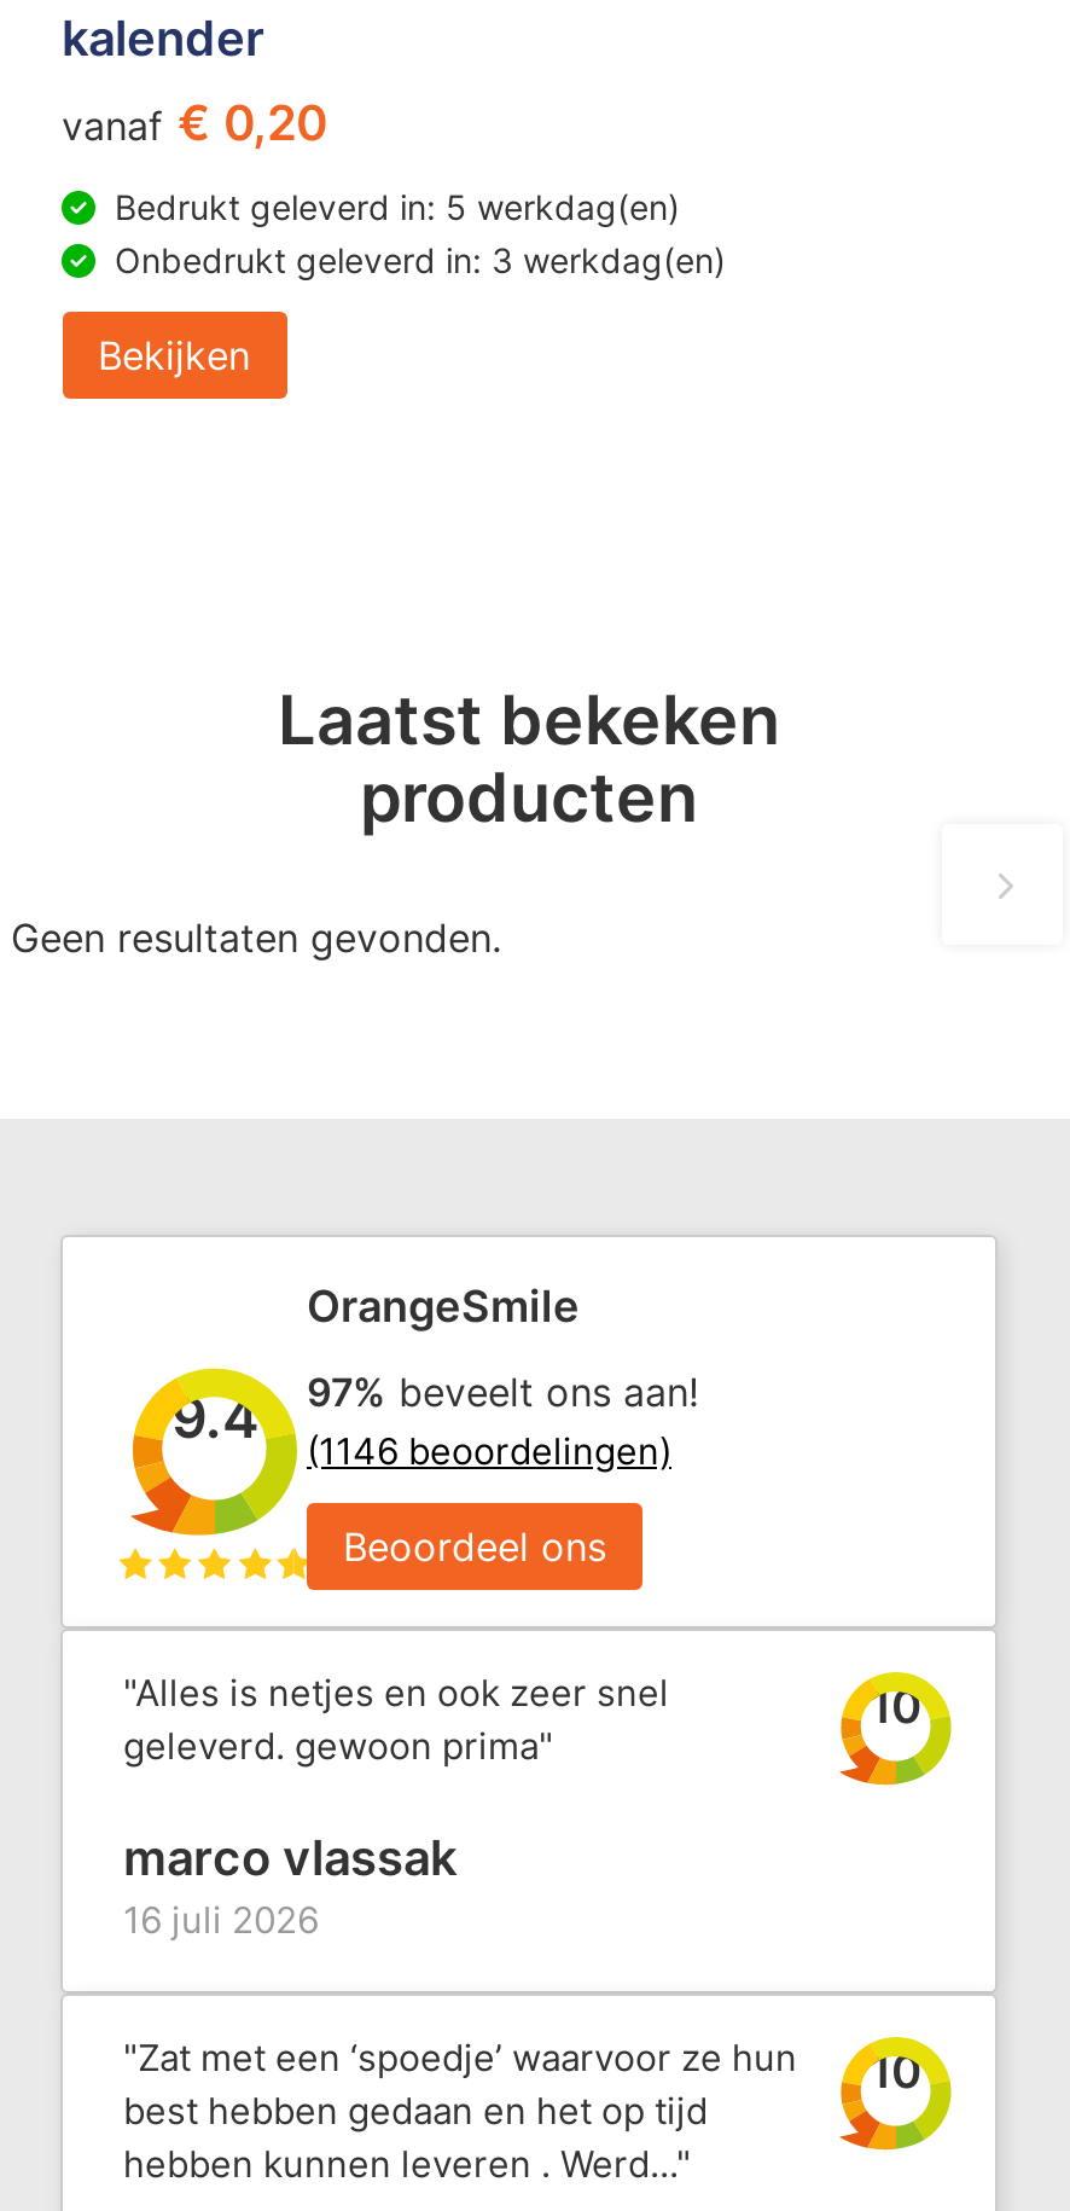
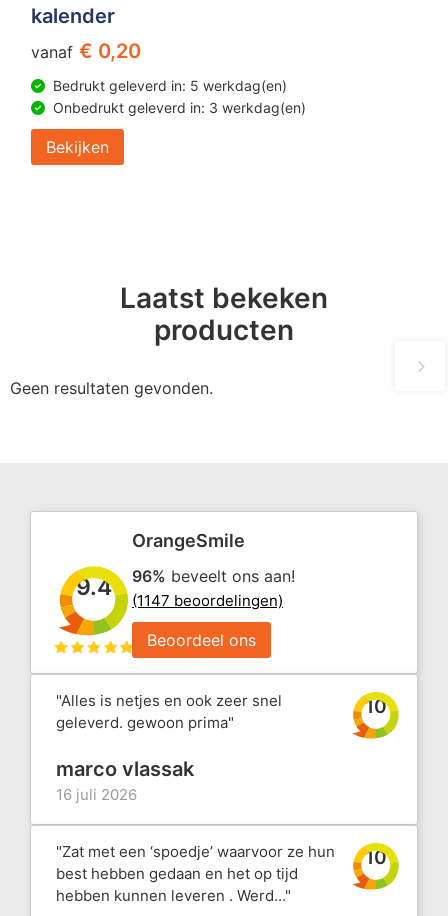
- 97% beveelt ons aan!
+ 96% beveelt ons aan!

- (1146 beoordelingen)
+ (1147 beoordelingen)
